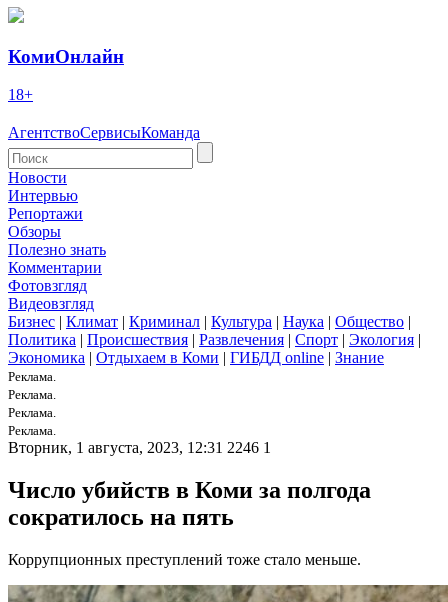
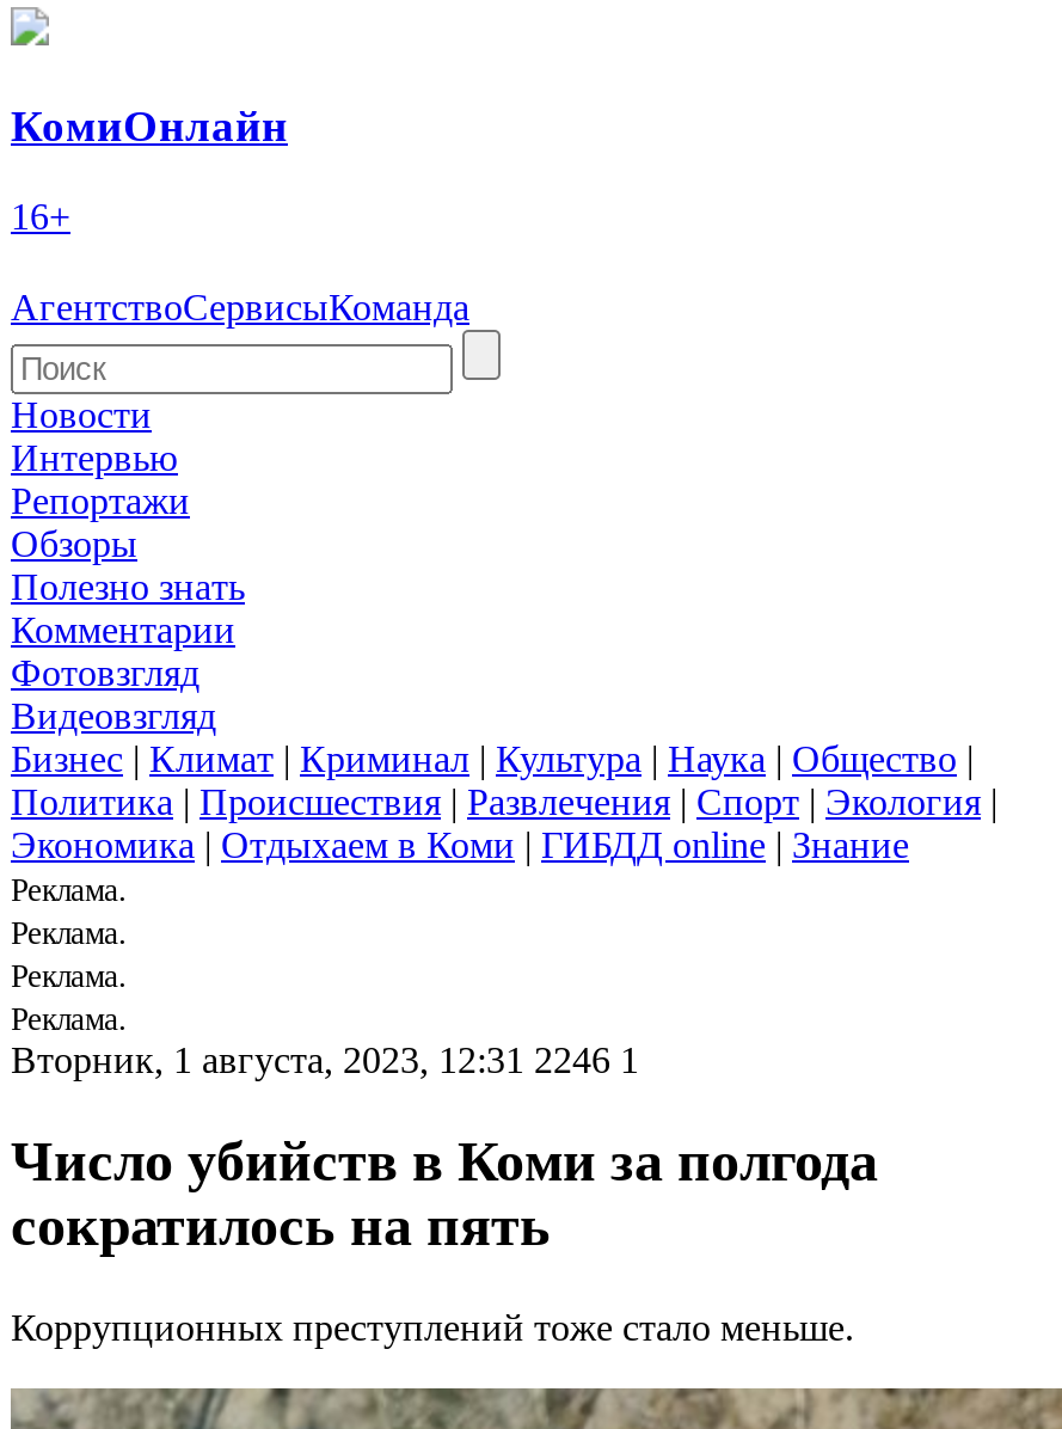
- 18+
+ 16+
